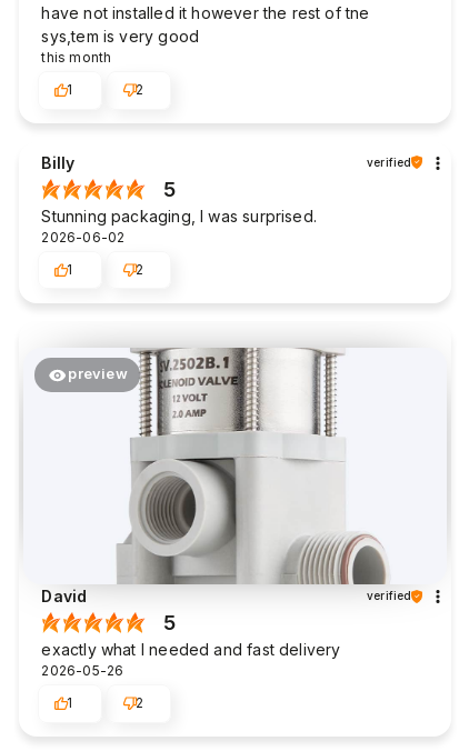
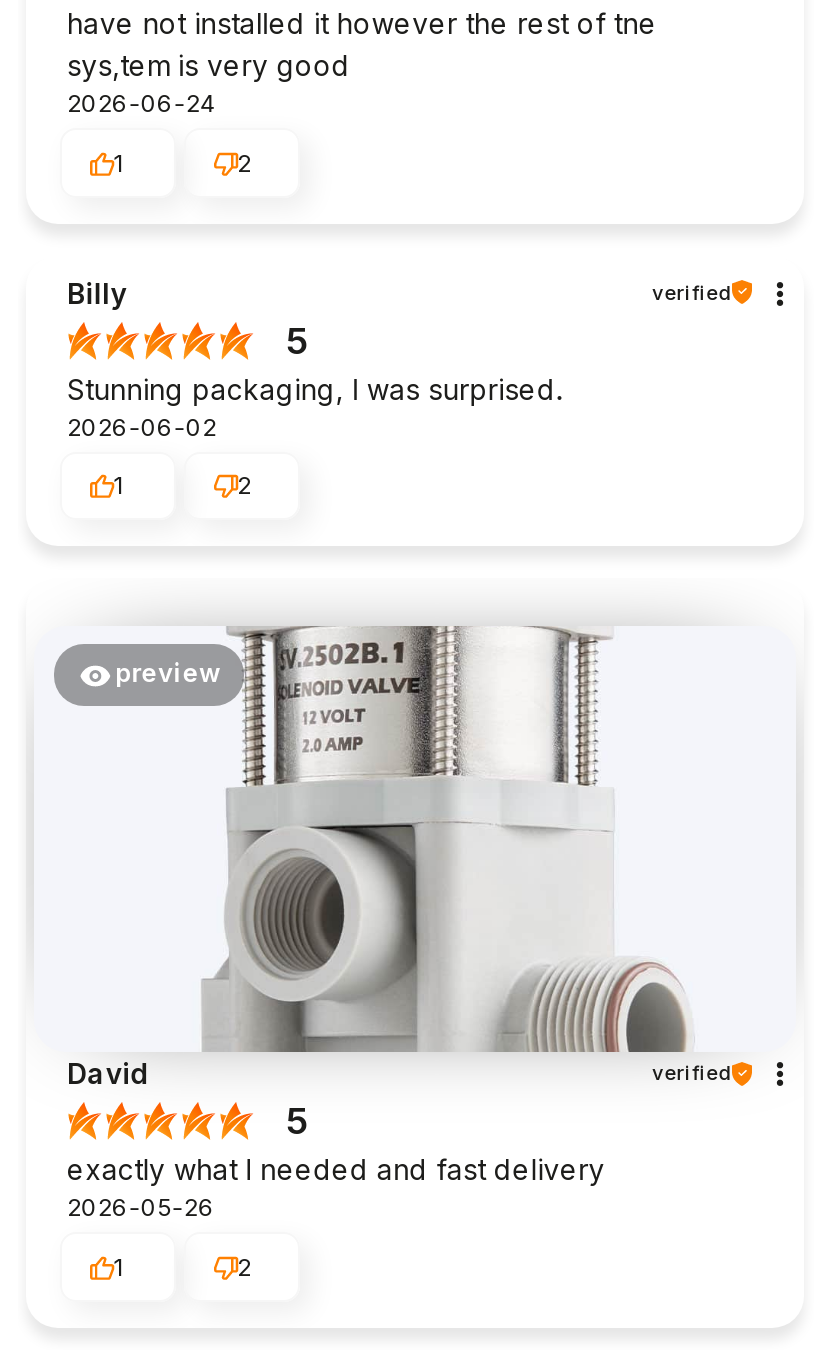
- this month
+ 2026-06-24
